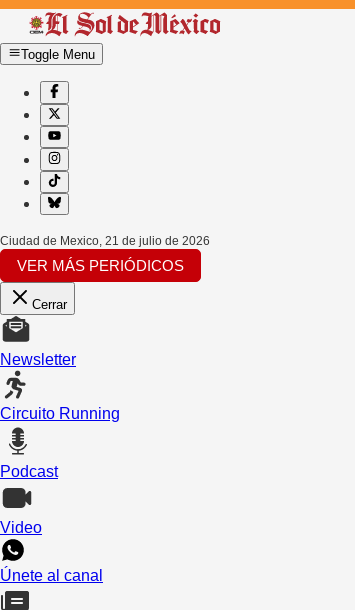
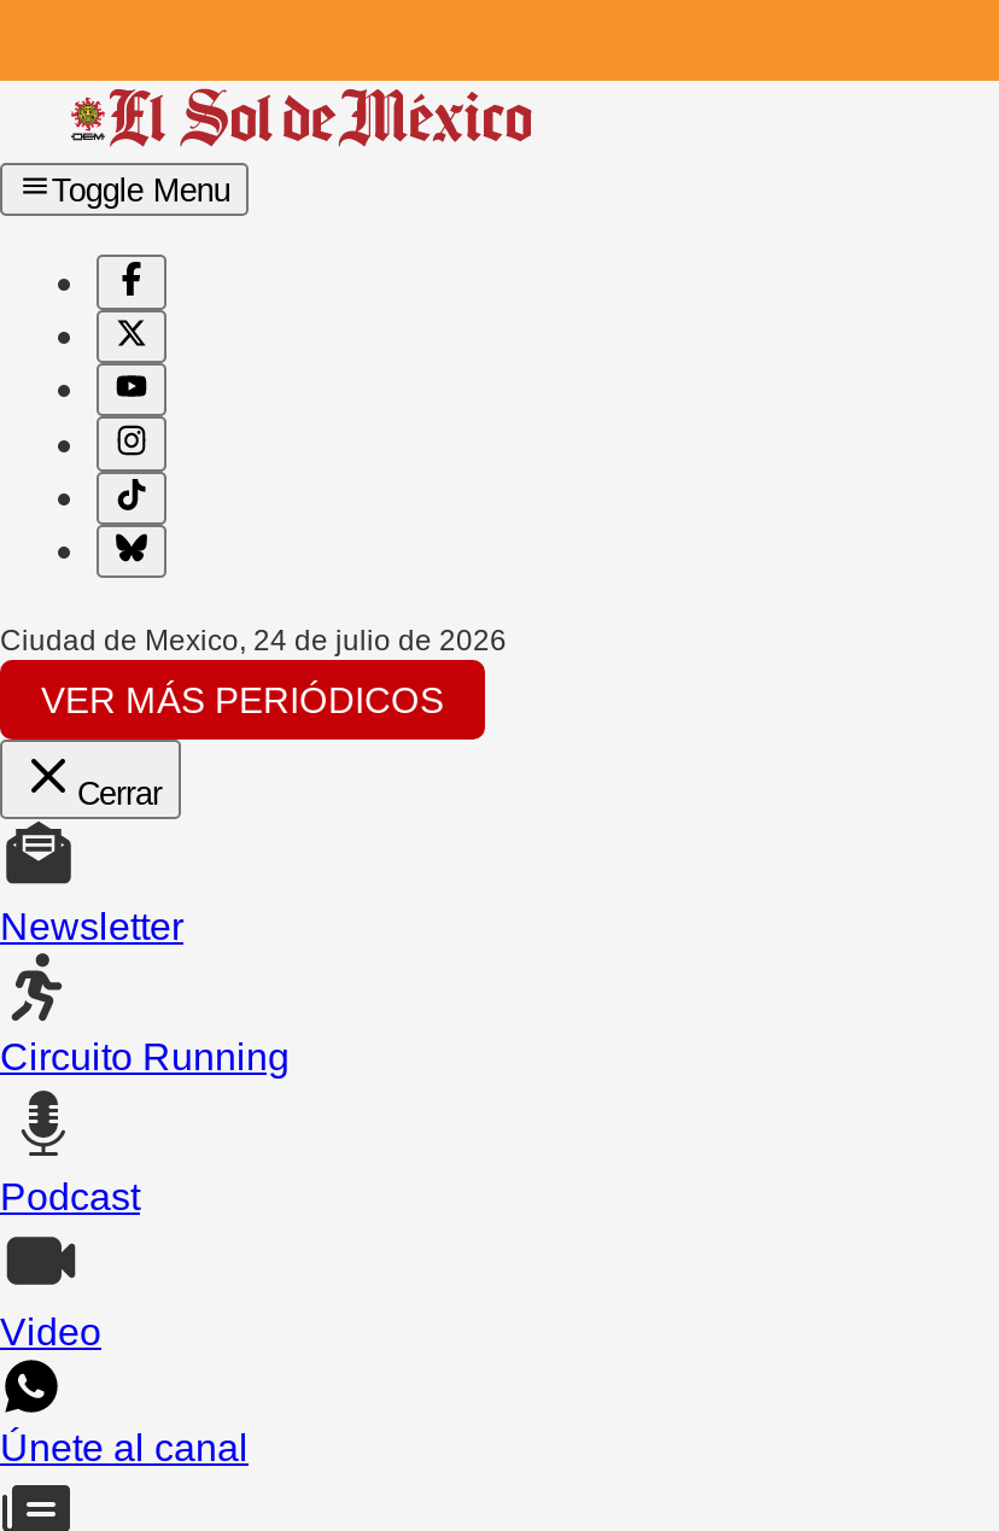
- Ciudad de Mexico, 21 de julio de 2026
+ Ciudad de Mexico, 24 de julio de 2026
